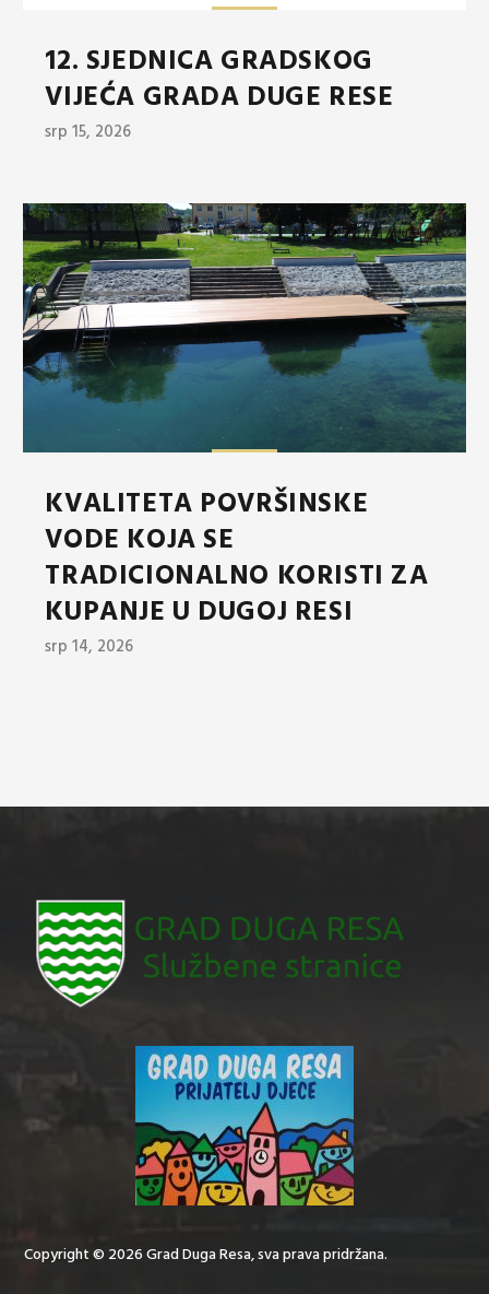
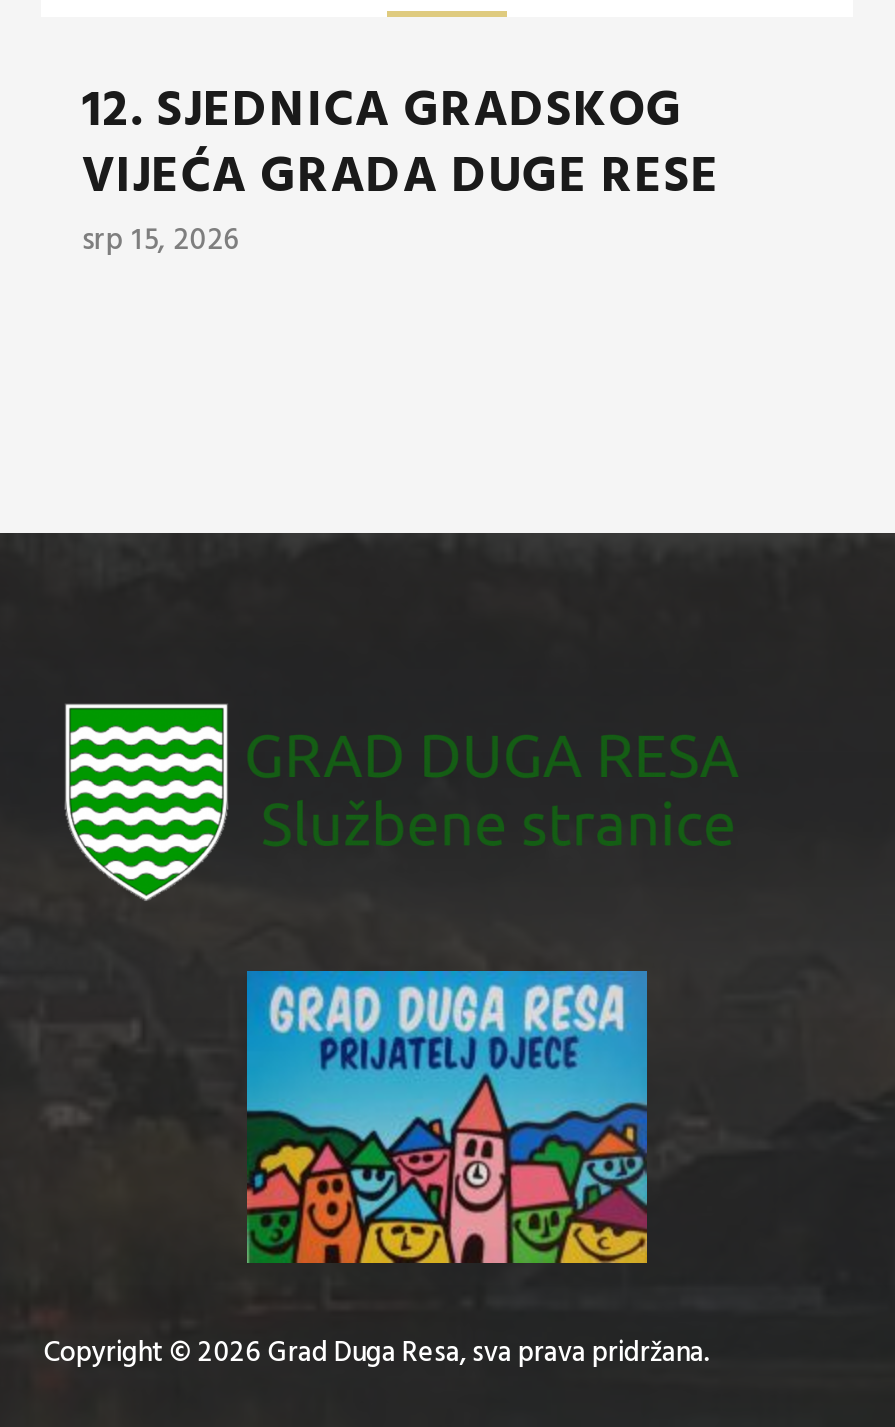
- [image]
- KVALITETA POVRŠINSKE
- VODE KOJA SE
- TRADICIONALNO KORISTI ZA
- KUPANJE U DUGOJ RESI
- srp 14, 2026
